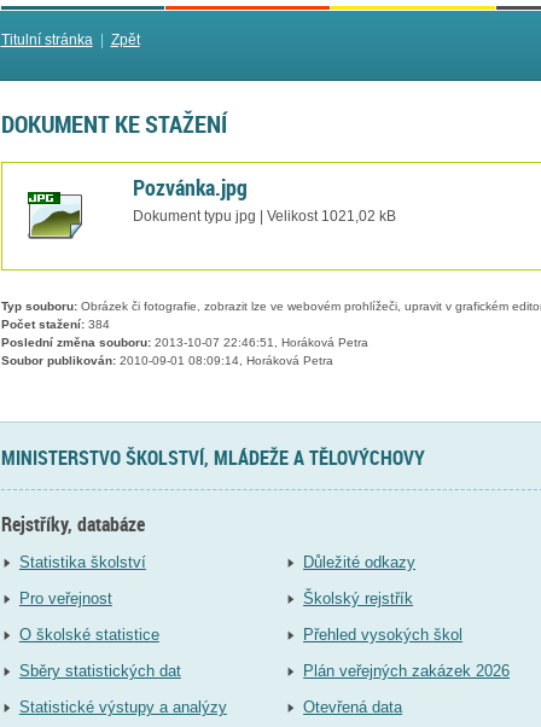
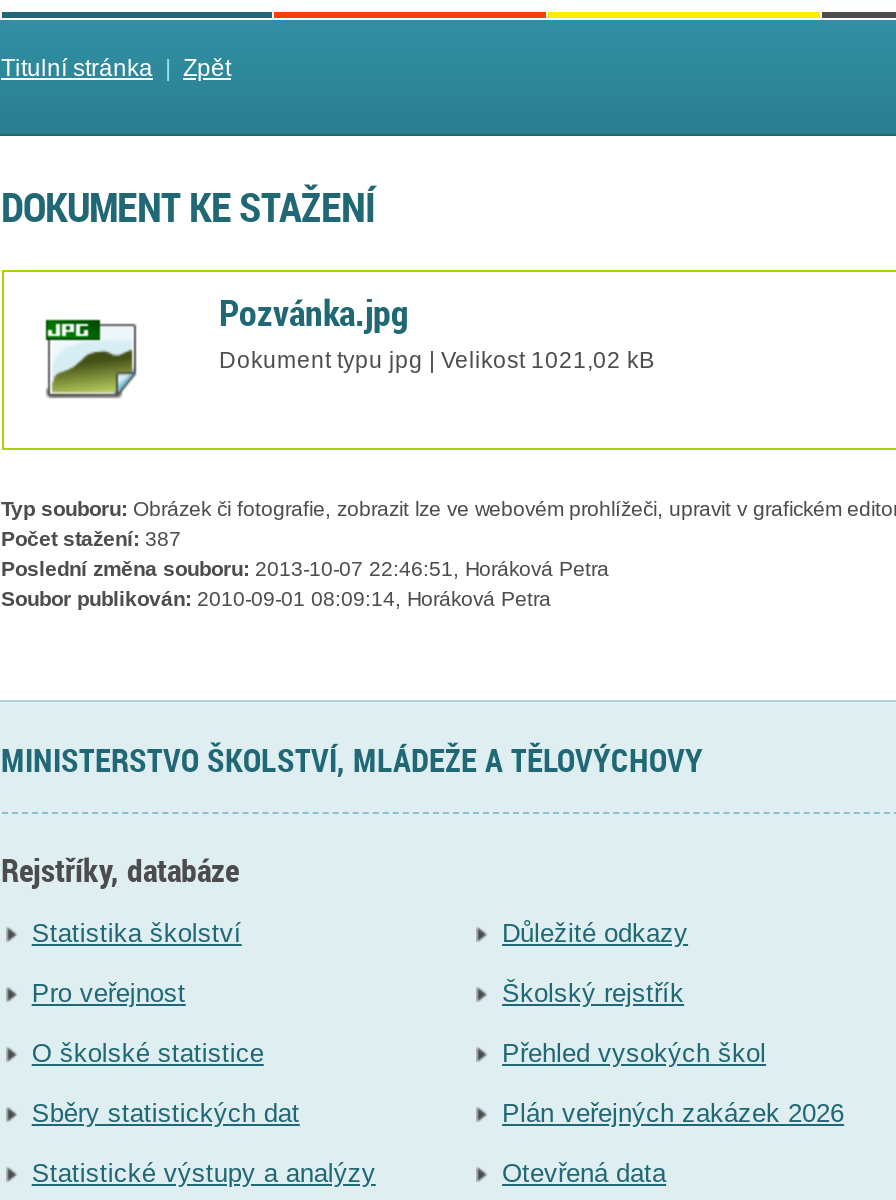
- Počet stažení: 384
+ Počet stažení: 387
